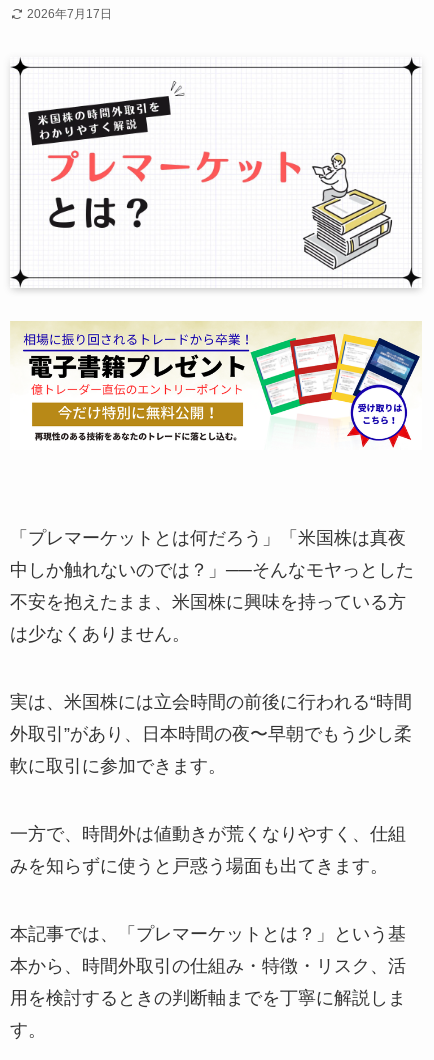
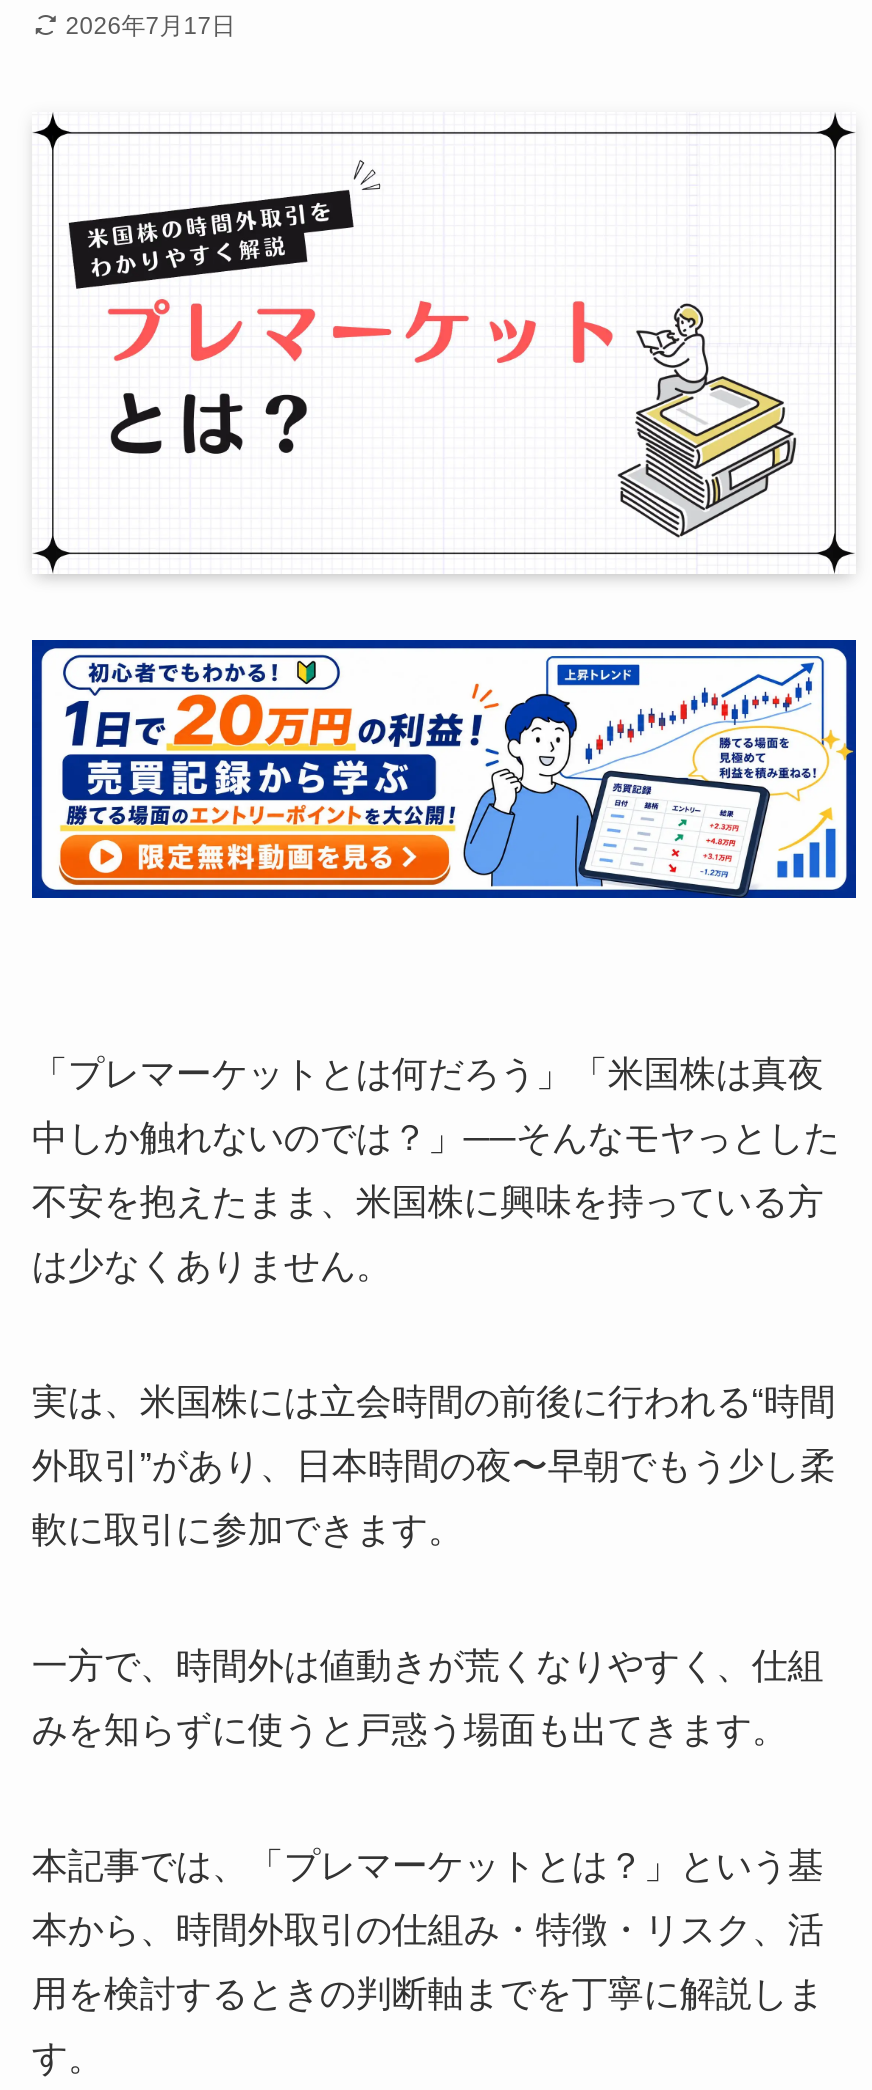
- [image]
+ [image]
